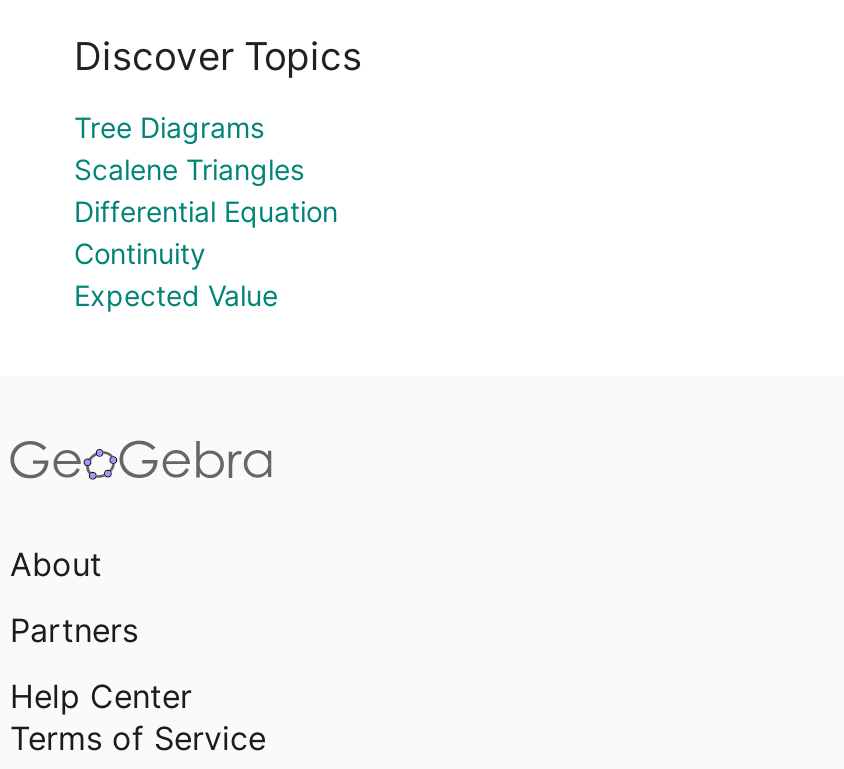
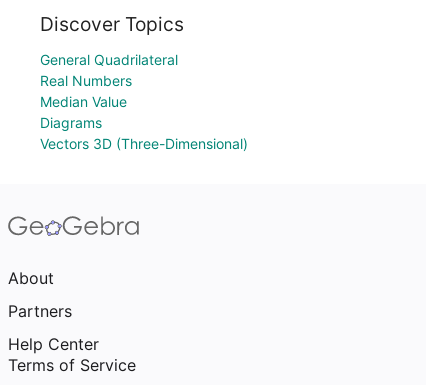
- Tree Diagrams
- Scalene Triangles
- Differential Equation
- Continuity
- Expected Value
+ General Quadrilateral
+ Real Numbers
+ Median Value
+ Diagrams
+ Vectors 3D (Three-Dimensional)
